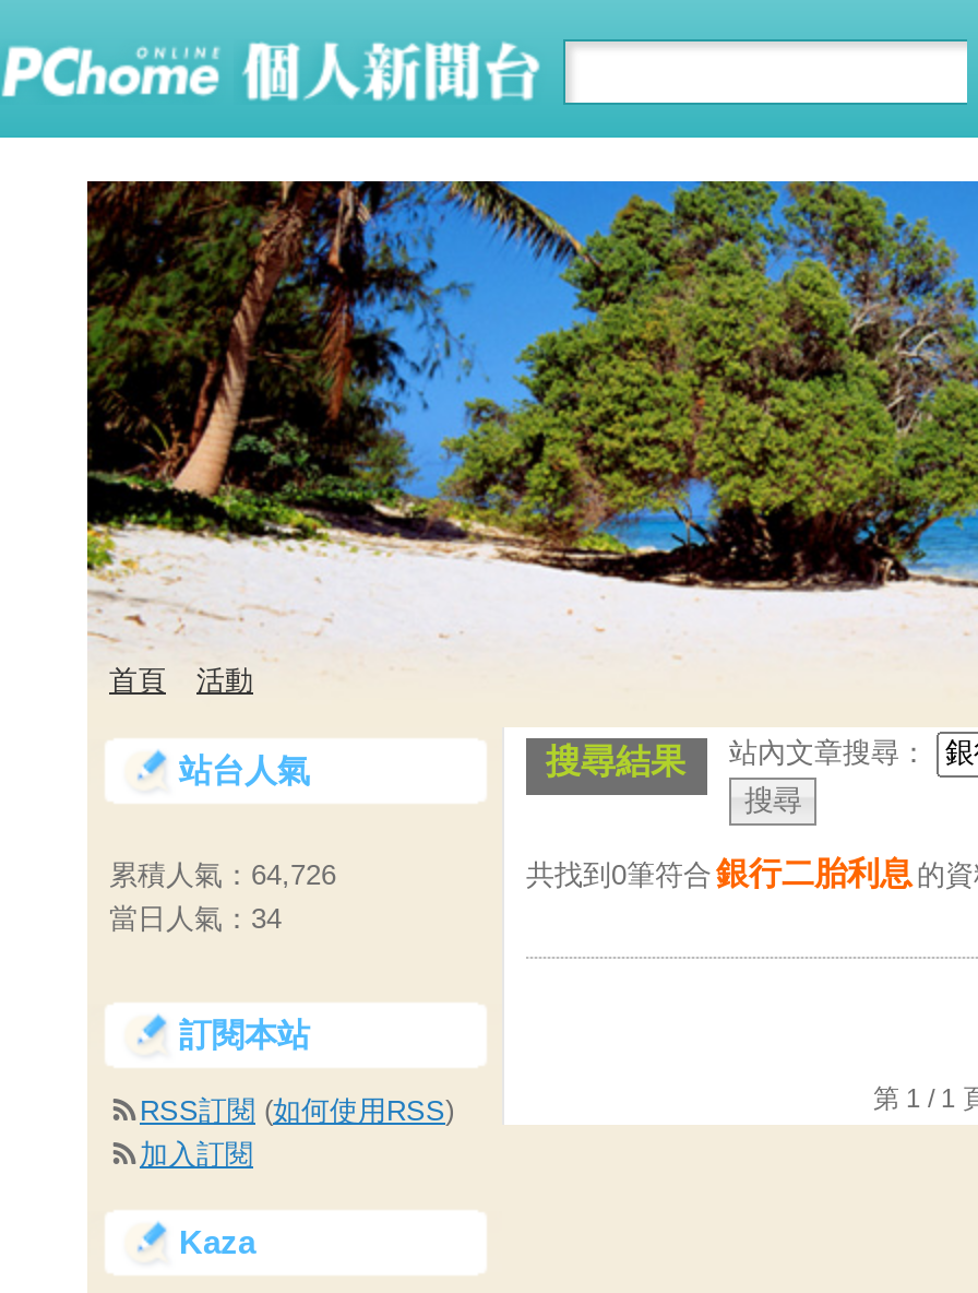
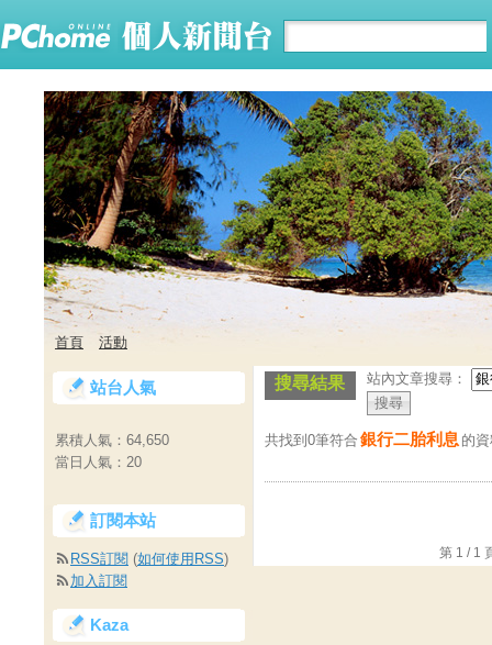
- 累積人氣：64,726
+ 累積人氣：64,650

- 當日人氣：34
+ 當日人氣：20
